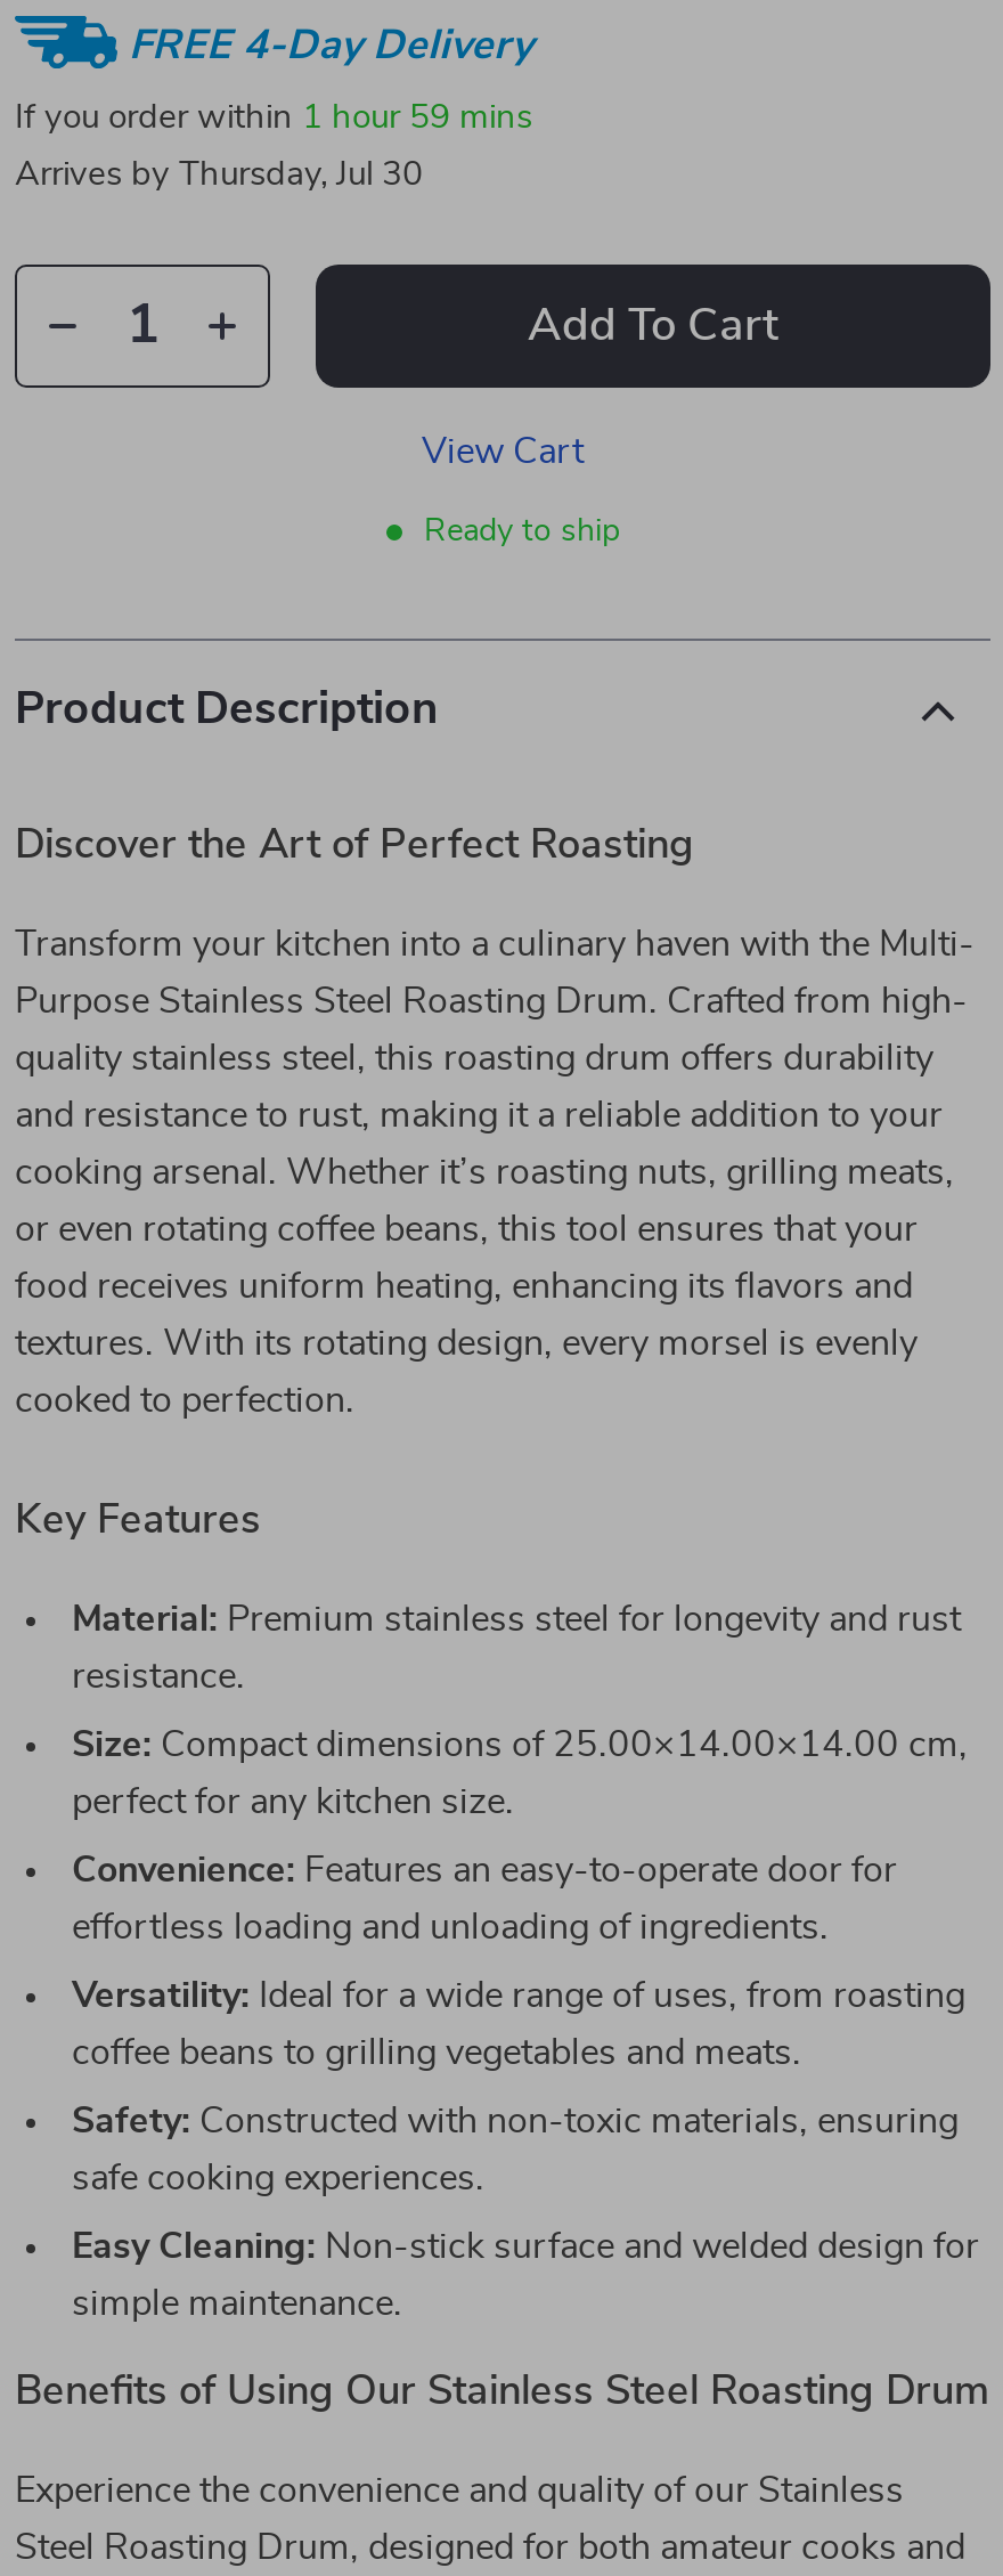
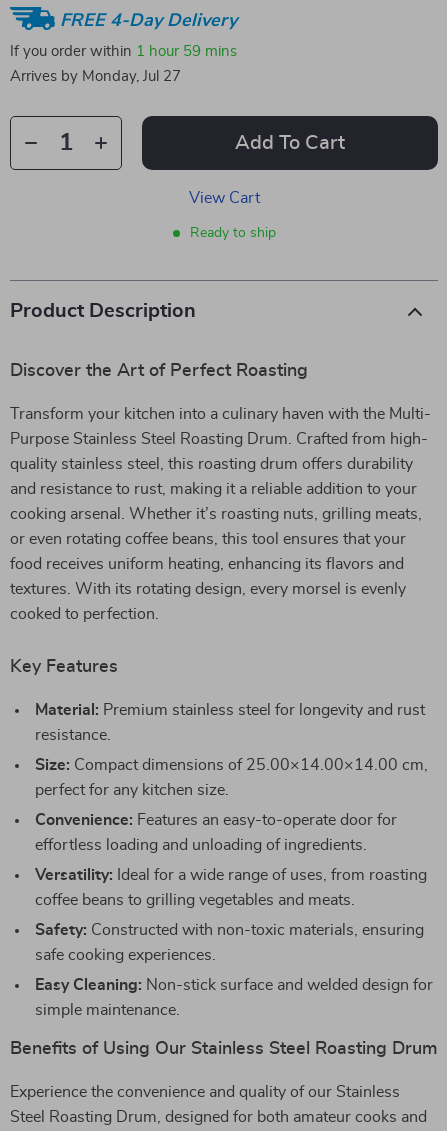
- Arrives by Thursday, Jul 30
+ Arrives by Monday, Jul 27
